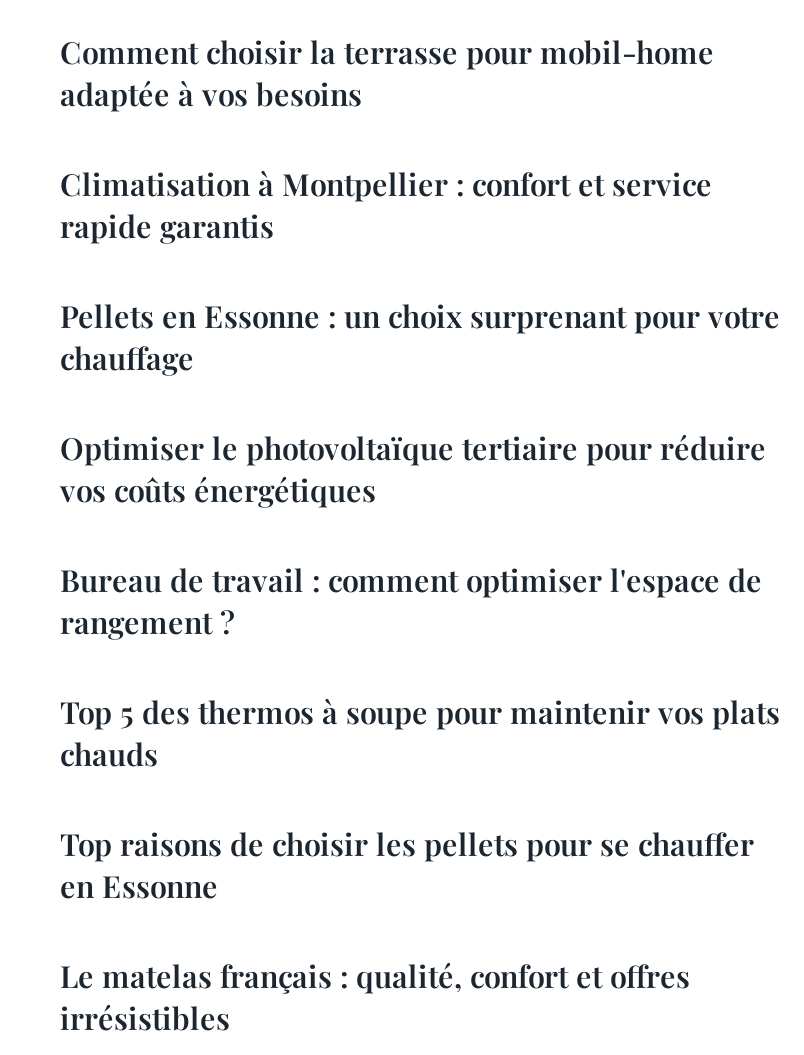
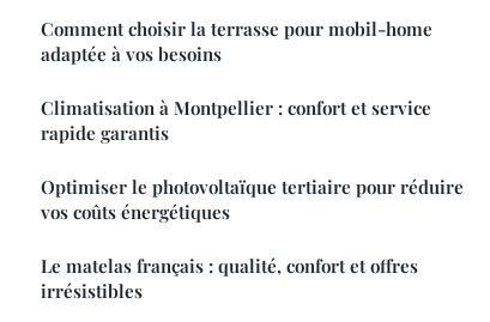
- Pellets en Essonne : un choix surprenant pour votre
- chauffage

- Bureau de travail : comment optimiser l'espace de
- rangement ?
- Top 5 des thermos à soupe pour maintenir vos plats
- chauds
- Top raisons de choisir les pellets pour se chauffer
- en Essonne
